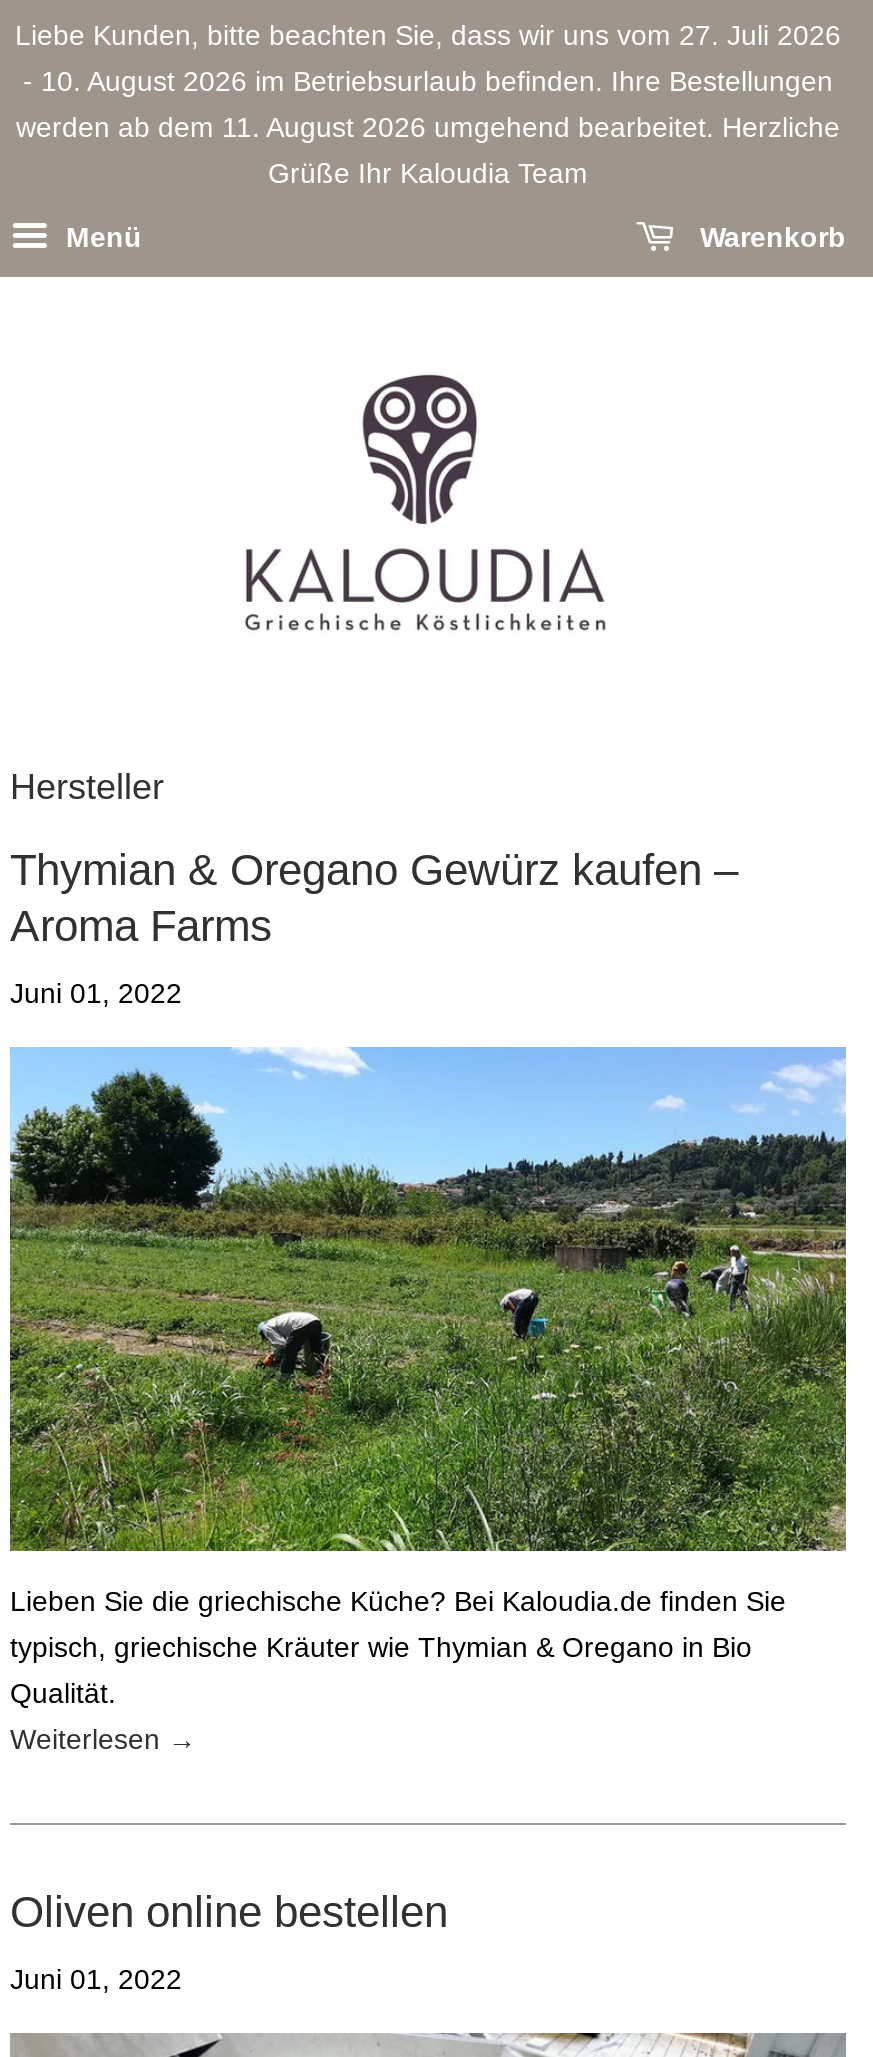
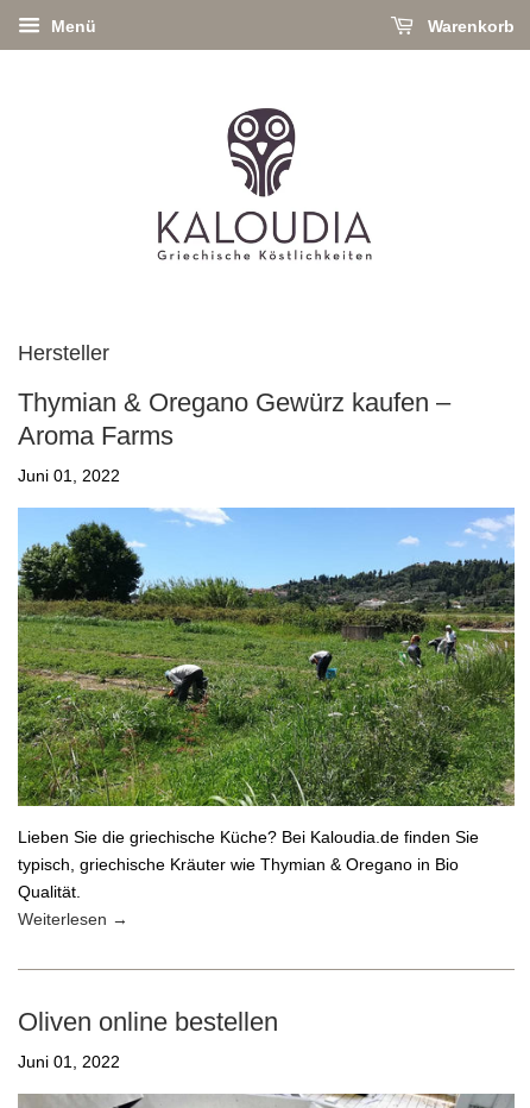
- Liebe Kunden, bitte beachten Sie, dass wir uns vom 27. Juli 2026
- - 10. August 2026 im Betriebsurlaub befinden. Ihre Bestellungen
- werden ab dem 11. August 2026 umgehend bearbeitet. Herzliche
- Grüße Ihr Kaloudia Team
